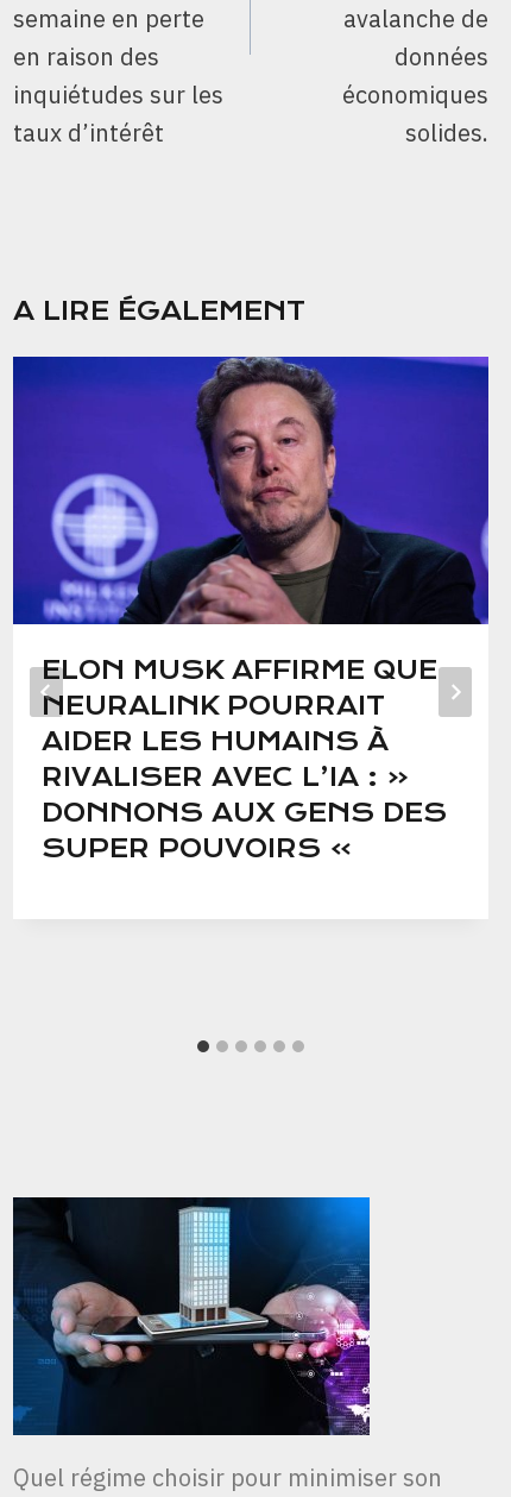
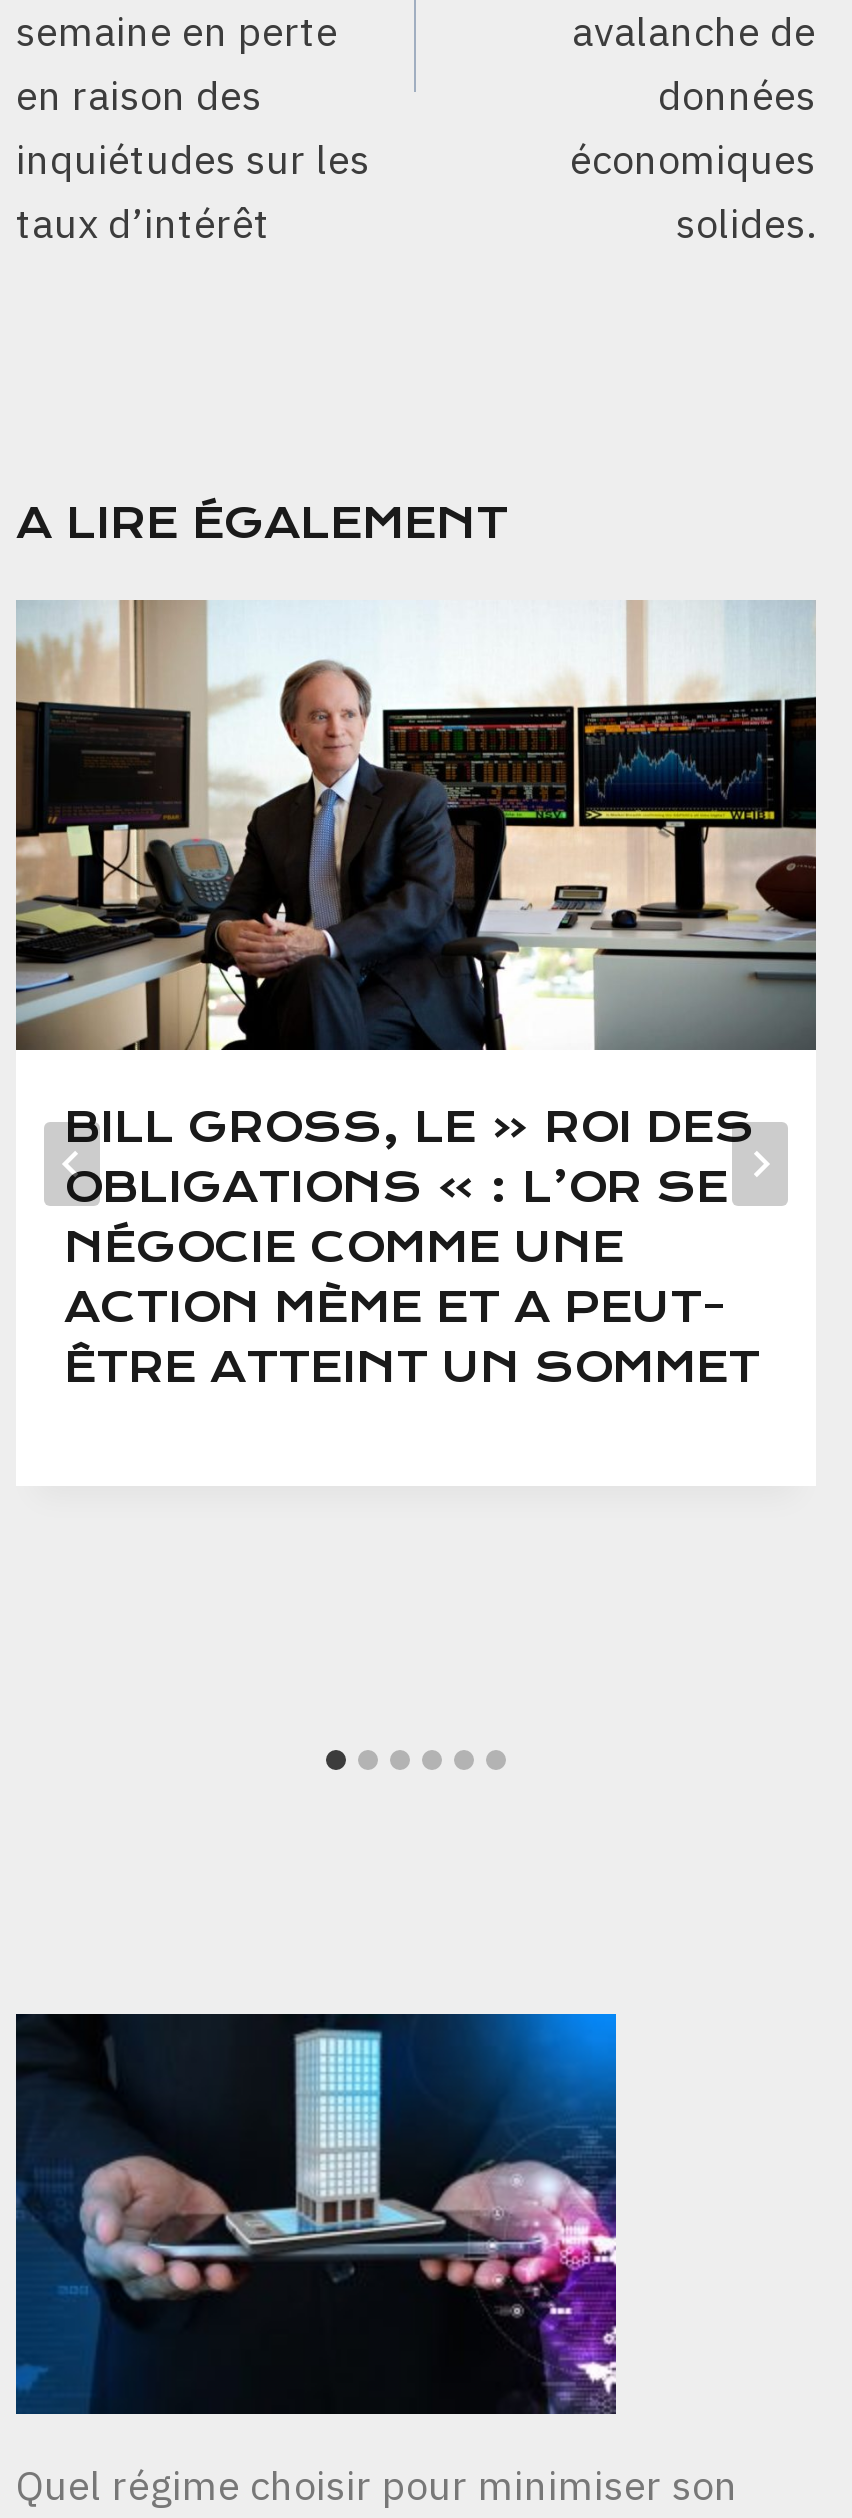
- [image]
- ELON MUSK AFFIRME QUE
- NEURALINK POURRAIT
- AIDER LES HUMAINS À
- RIVALISER AVEC L’IA : «
- DONNONS AUX GENS DES
- SUPER POUVOIRS »
+ [image]
+ BILL GROSS, LE « ROI DES
+ OBLIGATIONS » : L’OR SE
+ NÉGOCIE COMME UNE
+ ACTION MÈME ET A PEUT-
+ ÊTRE ATTEINT UN SOMMET
